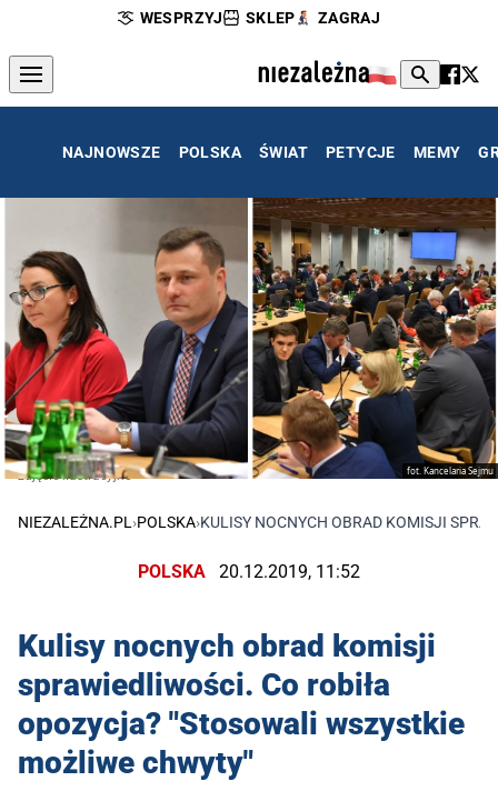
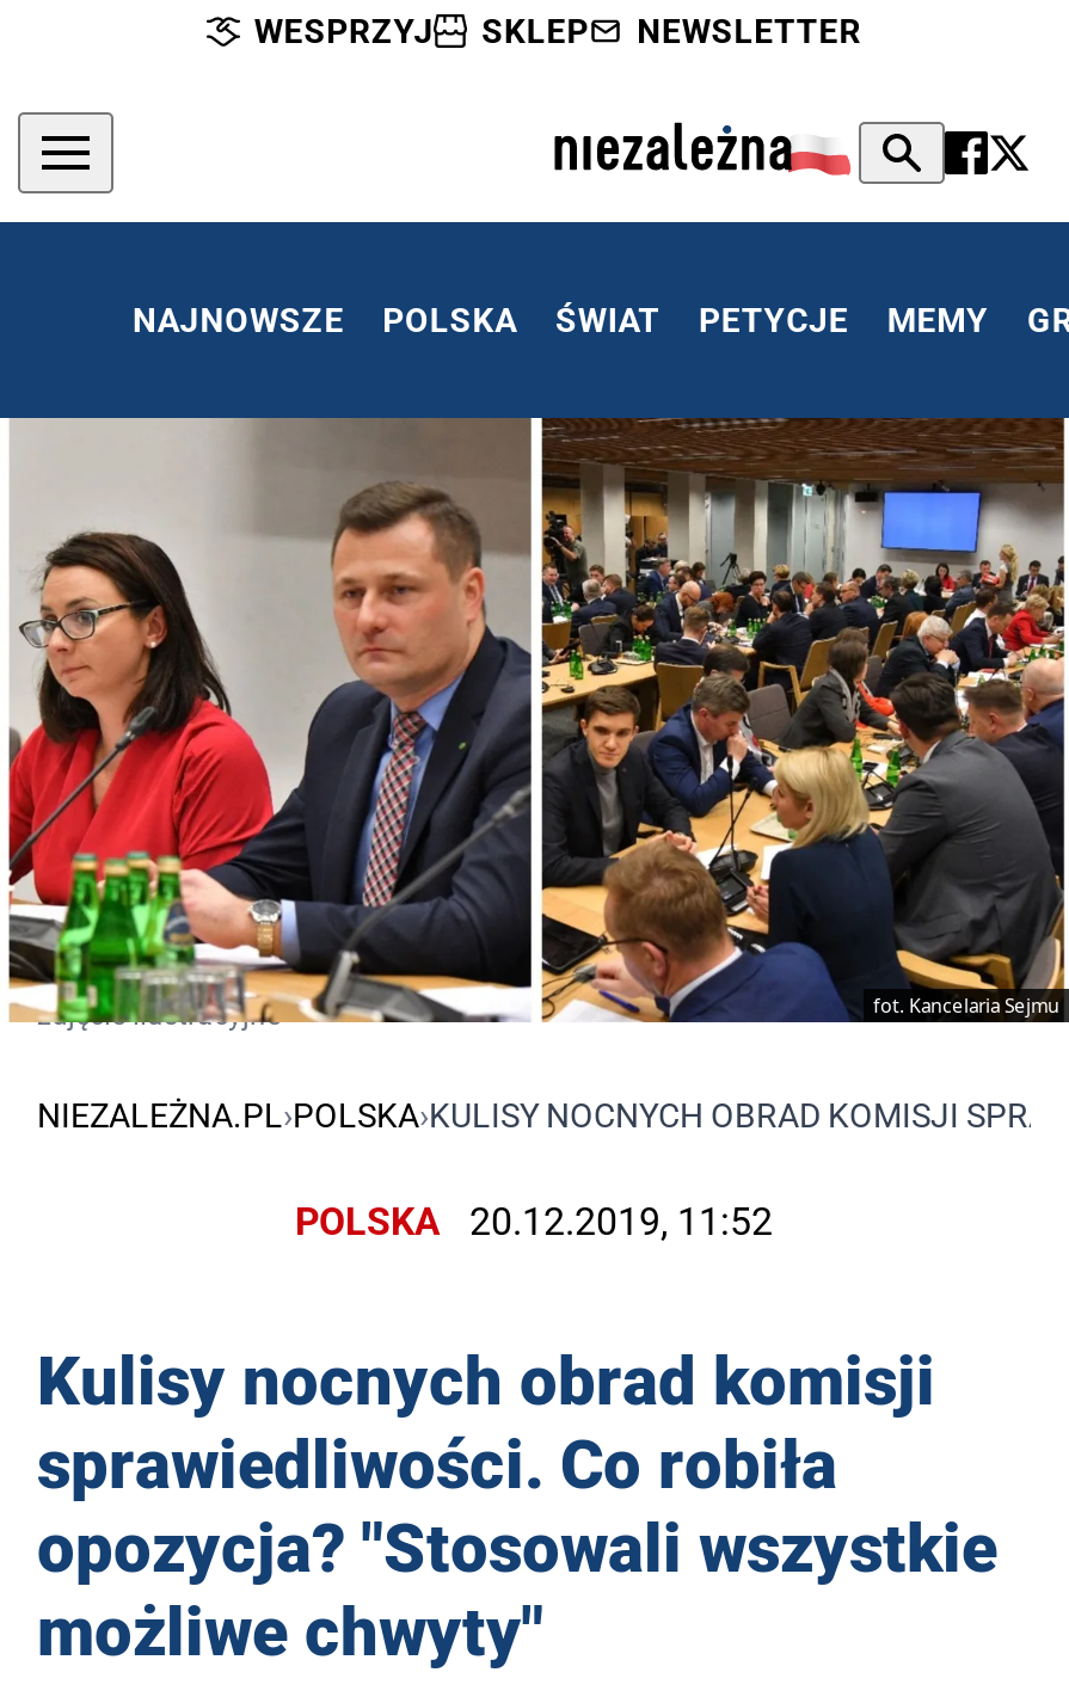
- ZAGRAJ
+ NEWSLETTER
